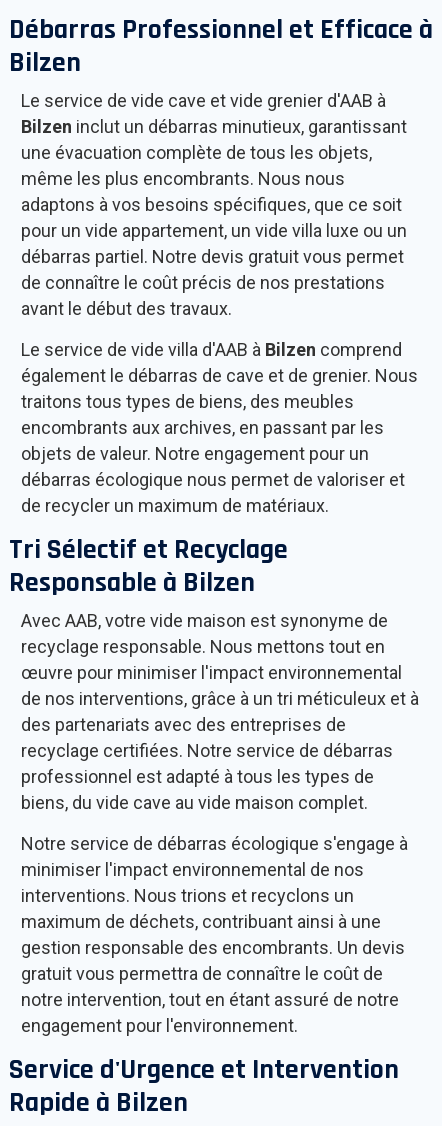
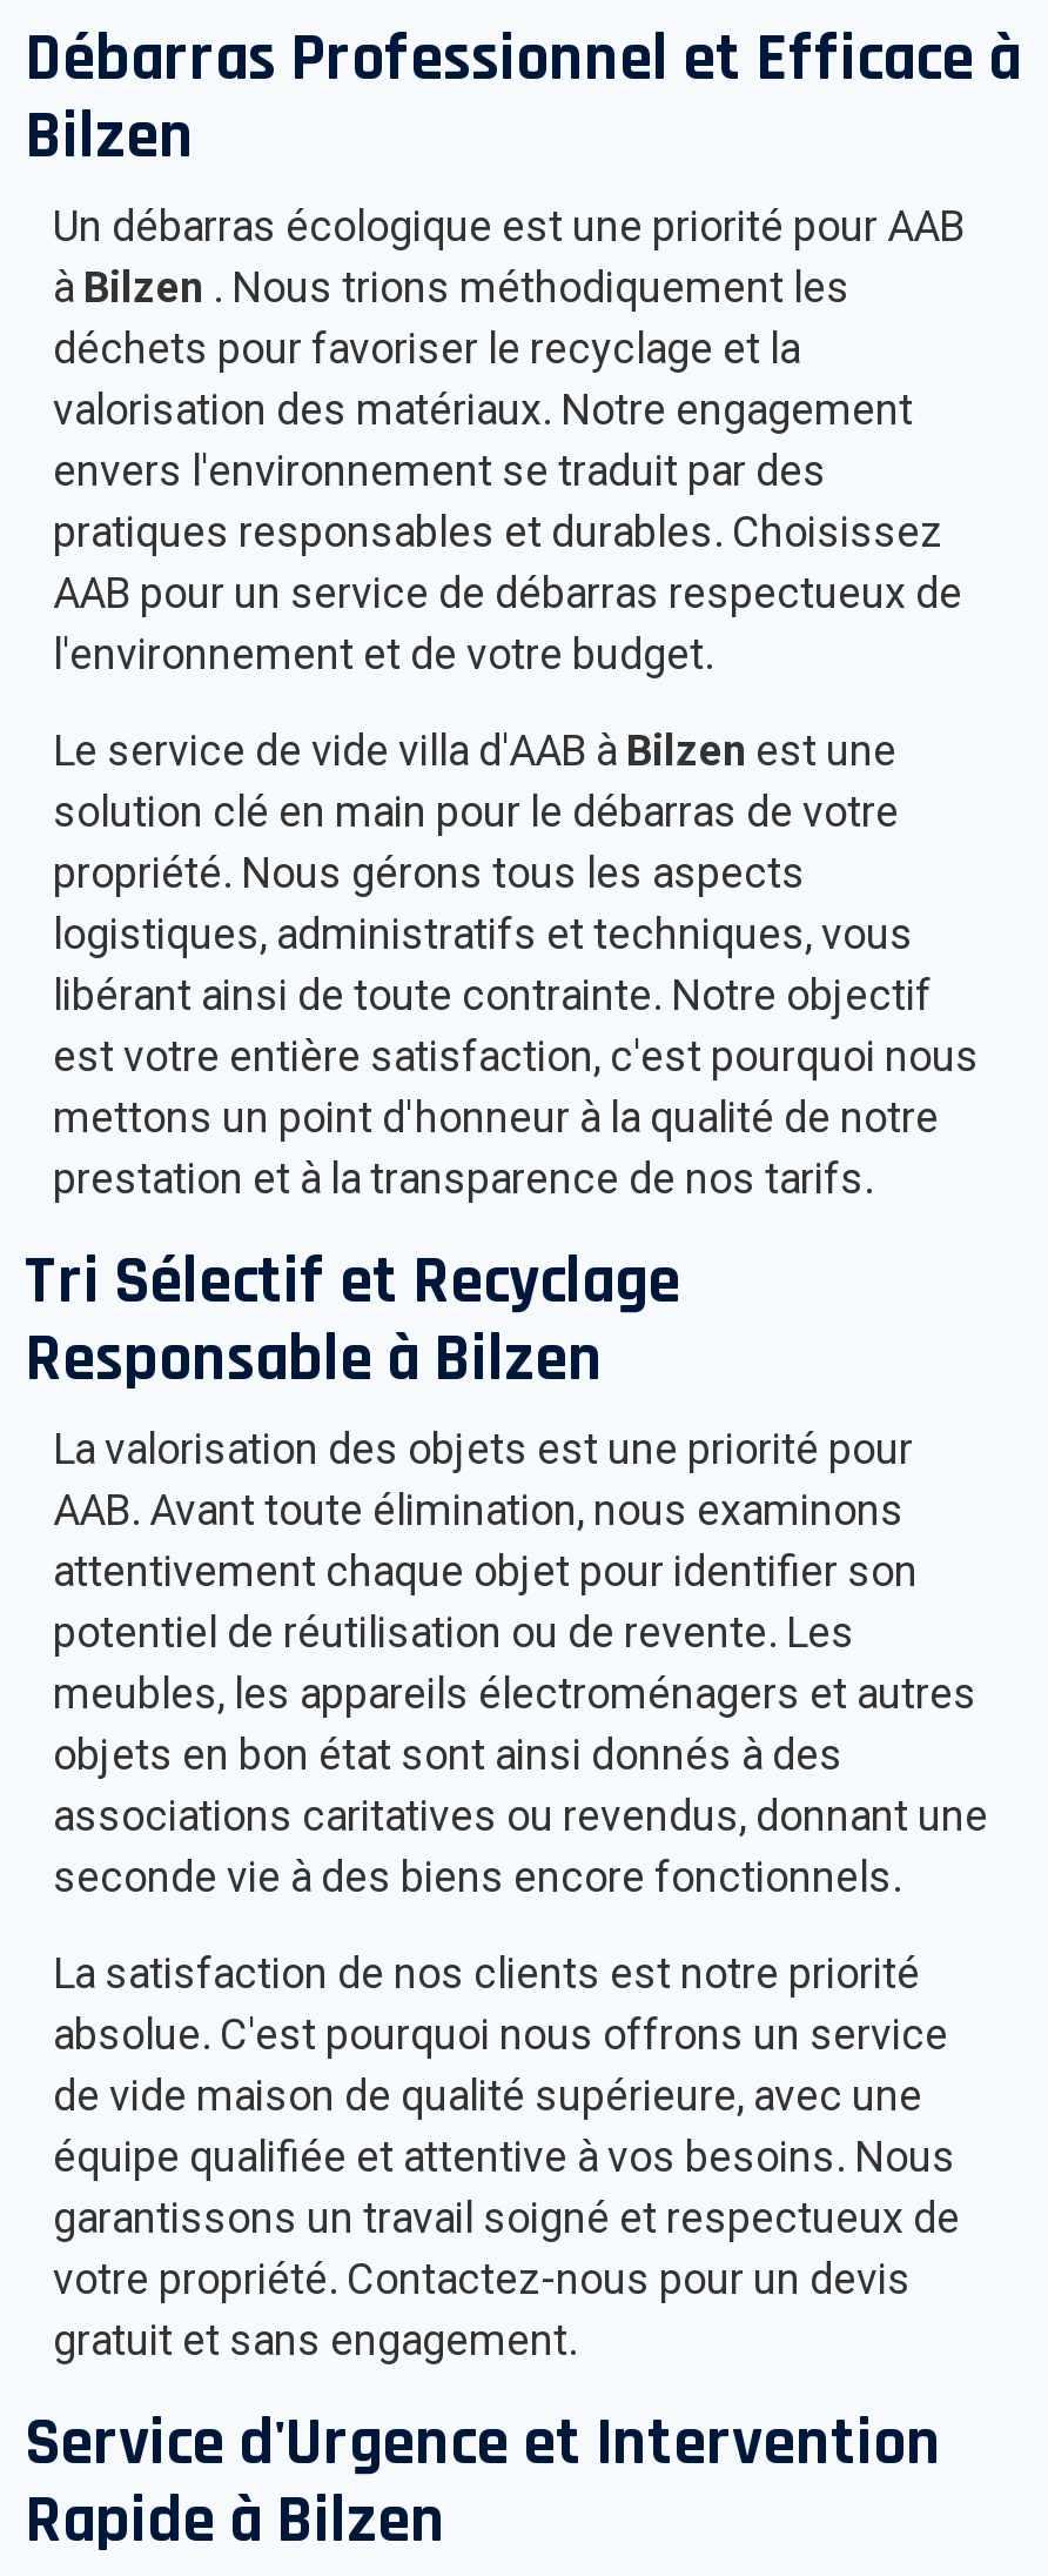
- Le service de vide cave et vide grenier d'AAB à
- Bilzen inclut un débarras minutieux, garantissant
- une évacuation complète de tous les objets,
- même les plus encombrants. Nous nous
- adaptons à vos besoins spécifiques, que ce soit
- pour un vide appartement, un vide villa luxe ou un
- débarras partiel. Notre devis gratuit vous permet
- de connaître le coût précis de nos prestations
- avant le début des travaux.
+ Un débarras écologique est une priorité pour AAB
+ à Bilzen. Nous trions méthodiquement les
+ déchets pour favoriser le recyclage et la
+ valorisation des matériaux. Notre engagement
+ envers l'environnement se traduit par des
+ pratiques responsables et durables. Choisissez
+ AAB pour un service de débarras respectueux de
+ l'environnement et de votre budget.

- Le service de vide villa d'AAB à Bilzen comprend
- également le débarras de cave et de grenier. Nous
- traitons tous types de biens, des meubles
- encombrants aux archives, en passant par les
- objets de valeur. Notre engagement pour un
- débarras écologique nous permet de valoriser et
- de recycler un maximum de matériaux.
+ Le service de vide villa d'AAB à Bilzen est une
+ solution clé en main pour le débarras de votre
+ propriété. Nous gérons tous les aspects
+ logistiques, administratifs et techniques, vous
+ libérant ainsi de toute contrainte. Notre objectif
+ est votre entière satisfaction, c'est pourquoi nous
+ mettons un point d'honneur à la qualité de notre
+ prestation et à la transparence de nos tarifs.

- Avec AAB, votre vide maison est synonyme de
- recyclage responsable. Nous mettons tout en
- œuvre pour minimiser l'impact environnemental
- de nos interventions, grâce à un tri méticuleux et à
- des partenariats avec des entreprises de
- recyclage certifiées. Notre service de débarras
- professionnel est adapté à tous les types de
- biens, du vide cave au vide maison complet.
+ La valorisation des objets est une priorité pour
+ AAB. Avant toute élimination, nous examinons
+ attentivement chaque objet pour identifier son
+ potentiel de réutilisation ou de revente. Les
+ meubles, les appareils électroménagers et autres
+ objets en bon état sont ainsi donnés à des
+ associations caritatives ou revendus, donnant une
+ seconde vie à des biens encore fonctionnels.

- Notre service de débarras écologique s'engage à
- minimiser l'impact environnemental de nos
- interventions. Nous trions et recyclons un
- maximum de déchets, contribuant ainsi à une
- gestion responsable des encombrants. Un devis
- gratuit vous permettra de connaître le coût de
- notre intervention, tout en étant assuré de notre
- engagement pour l'environnement.
+ La satisfaction de nos clients est notre priorité
+ absolue. C'est pourquoi nous offrons un service
+ de vide maison de qualité supérieure, avec une
+ équipe qualifiée et attentive à vos besoins. Nous
+ garantissons un travail soigné et respectueux de
+ votre propriété. Contactez-nous pour un devis
+ gratuit et sans engagement.
